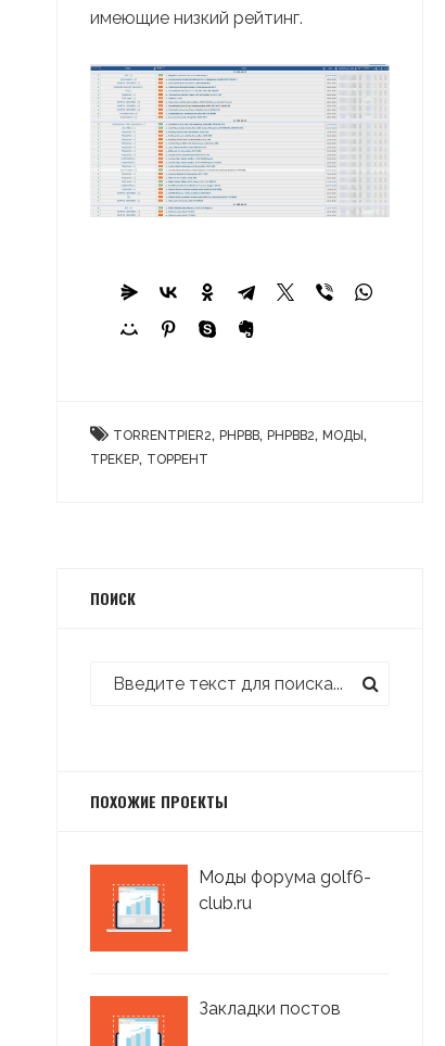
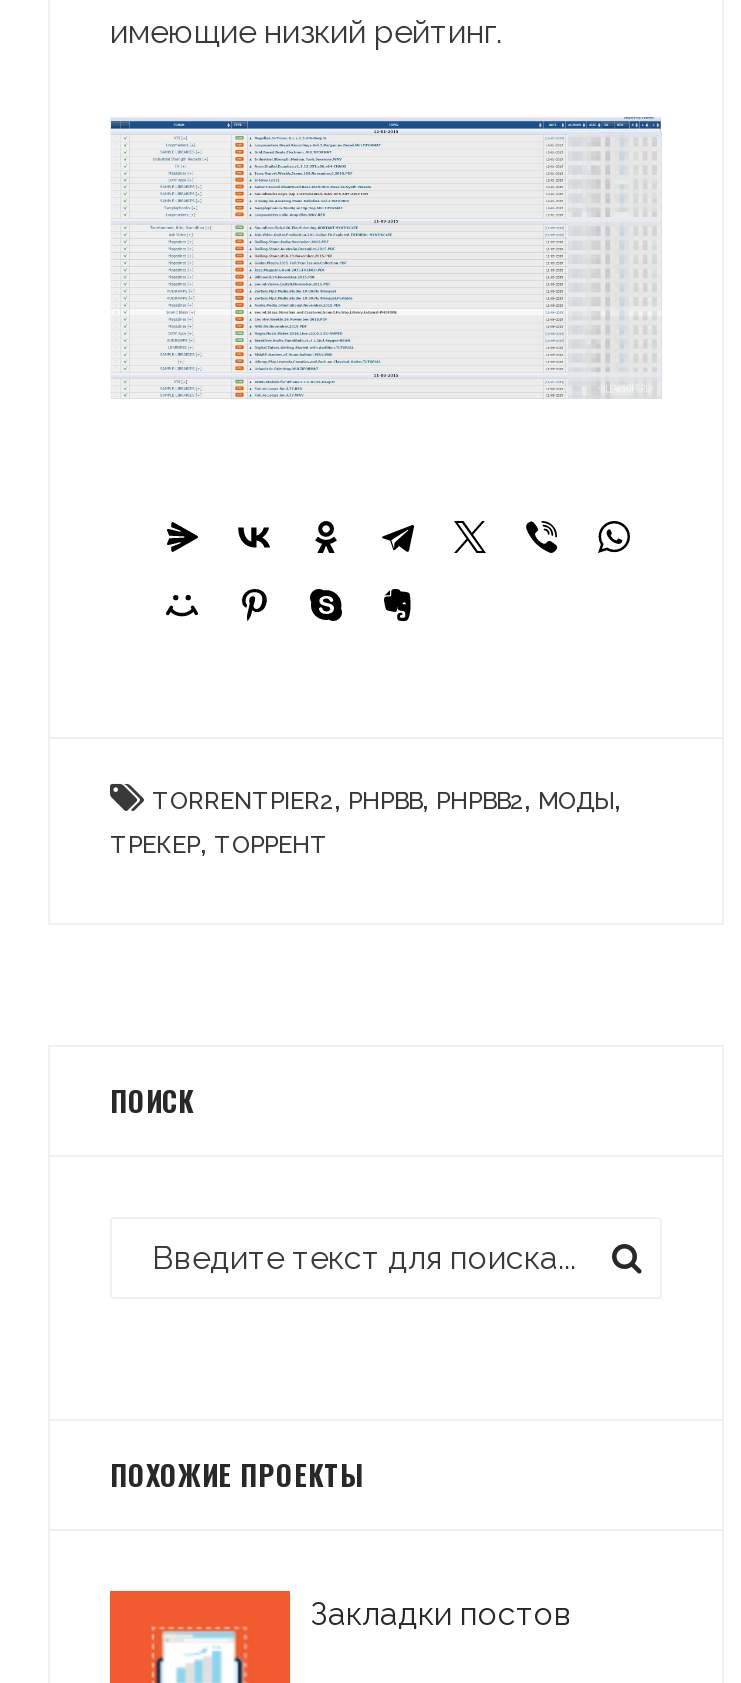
- Моды форума golf6-
- club.ru

- [image]
